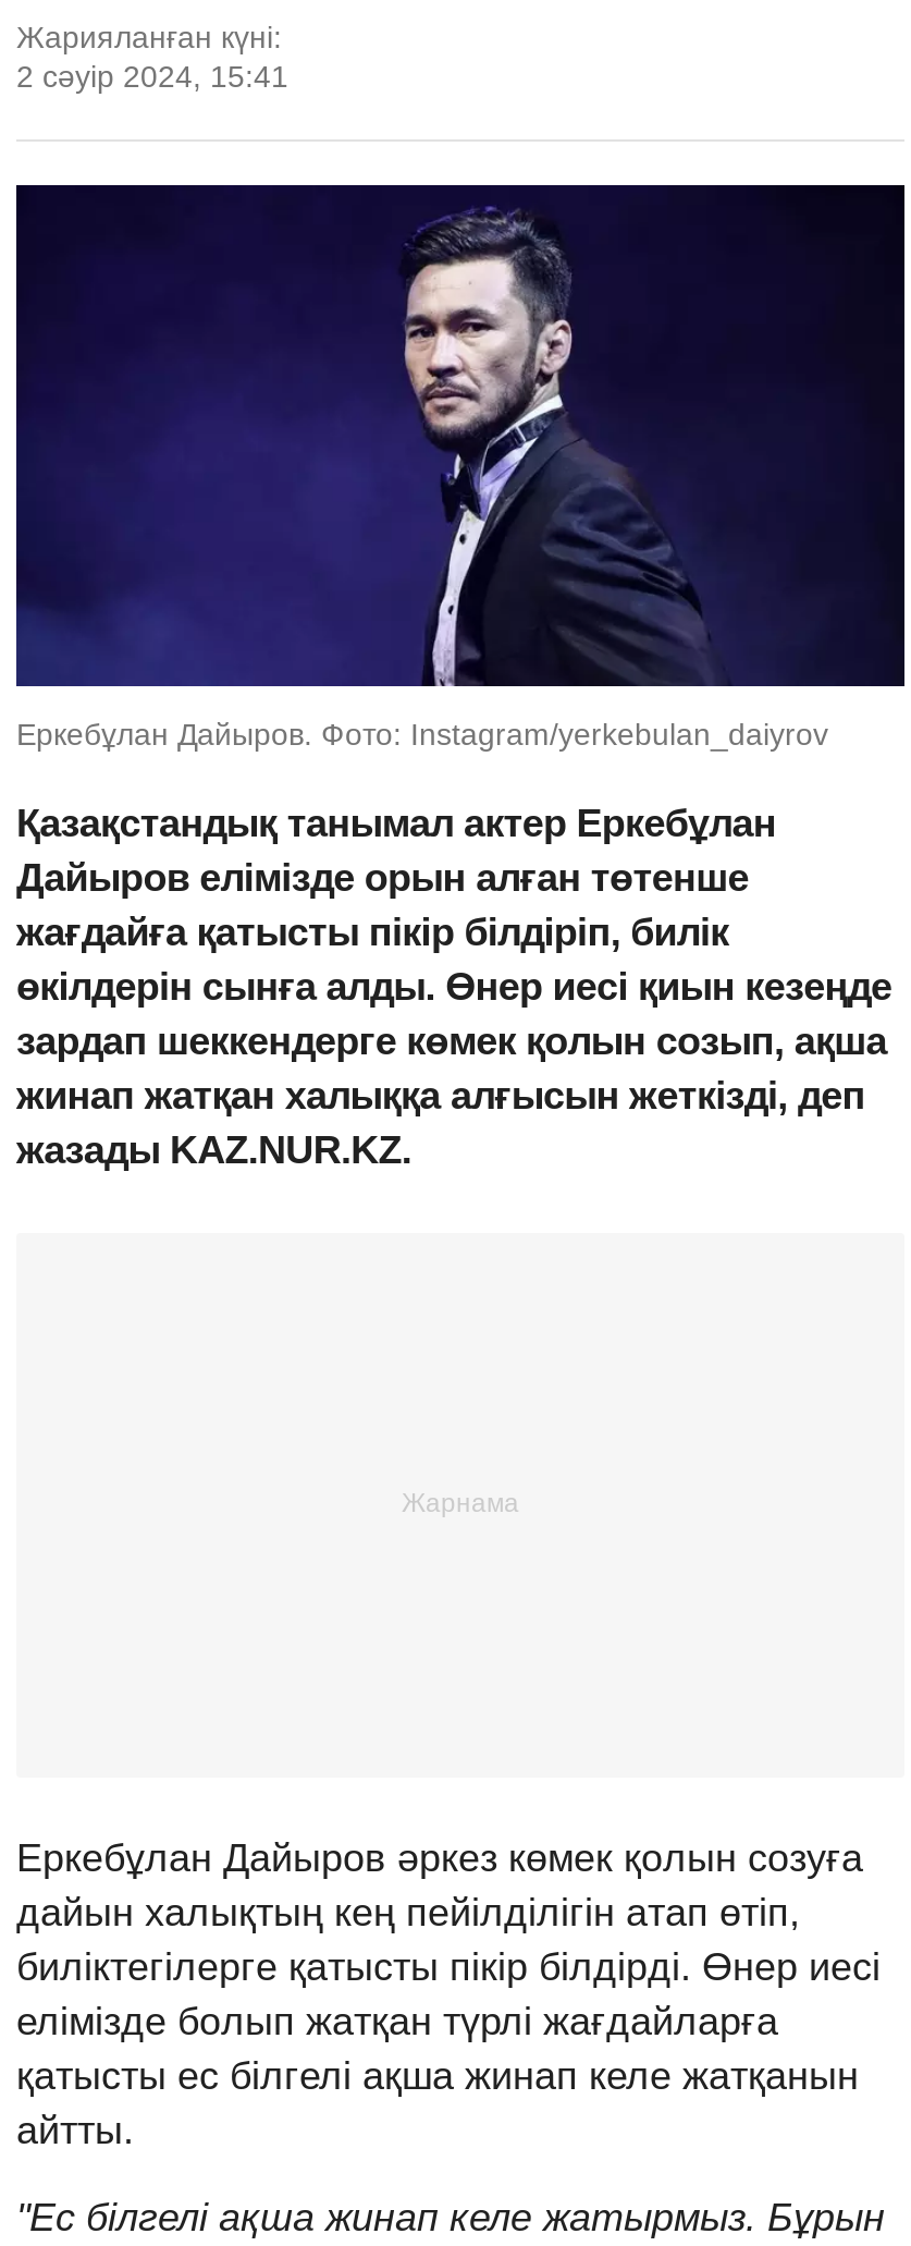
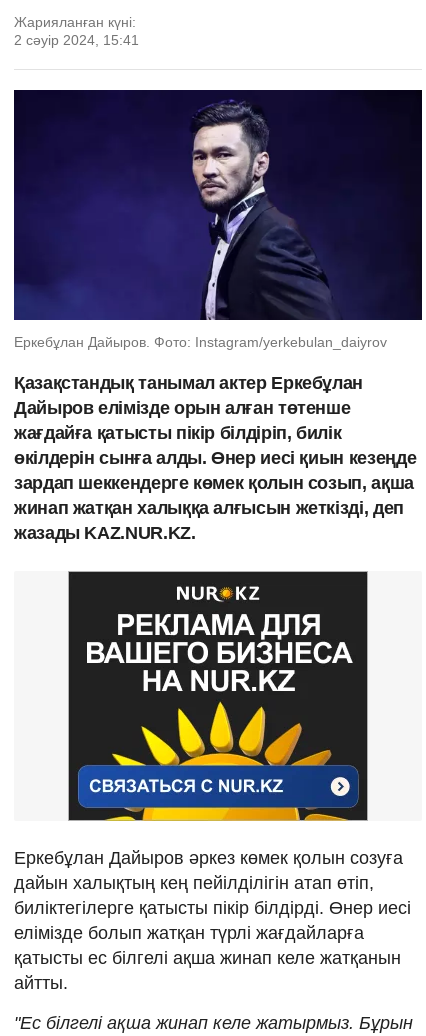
+ [image]
